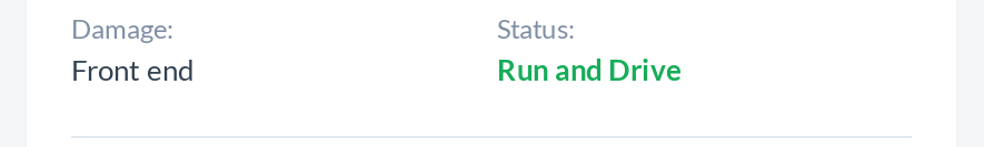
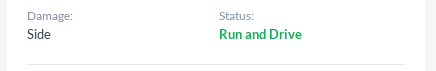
- Front end
+ Side
